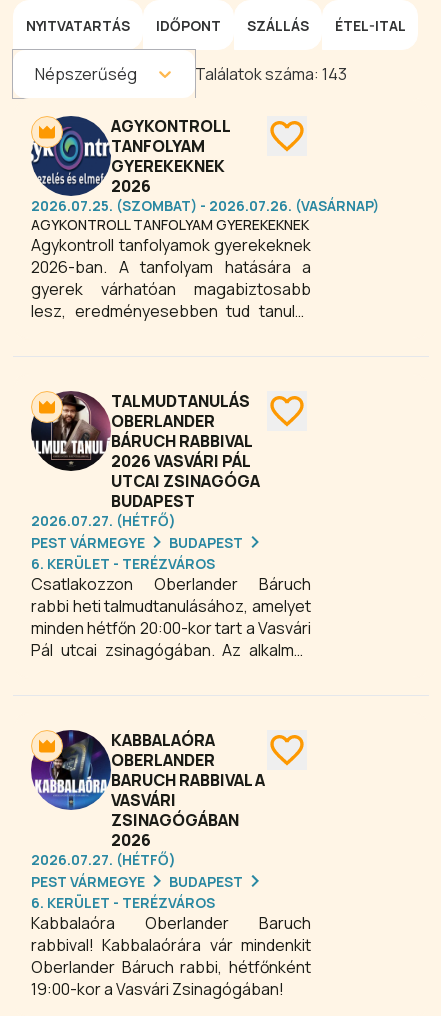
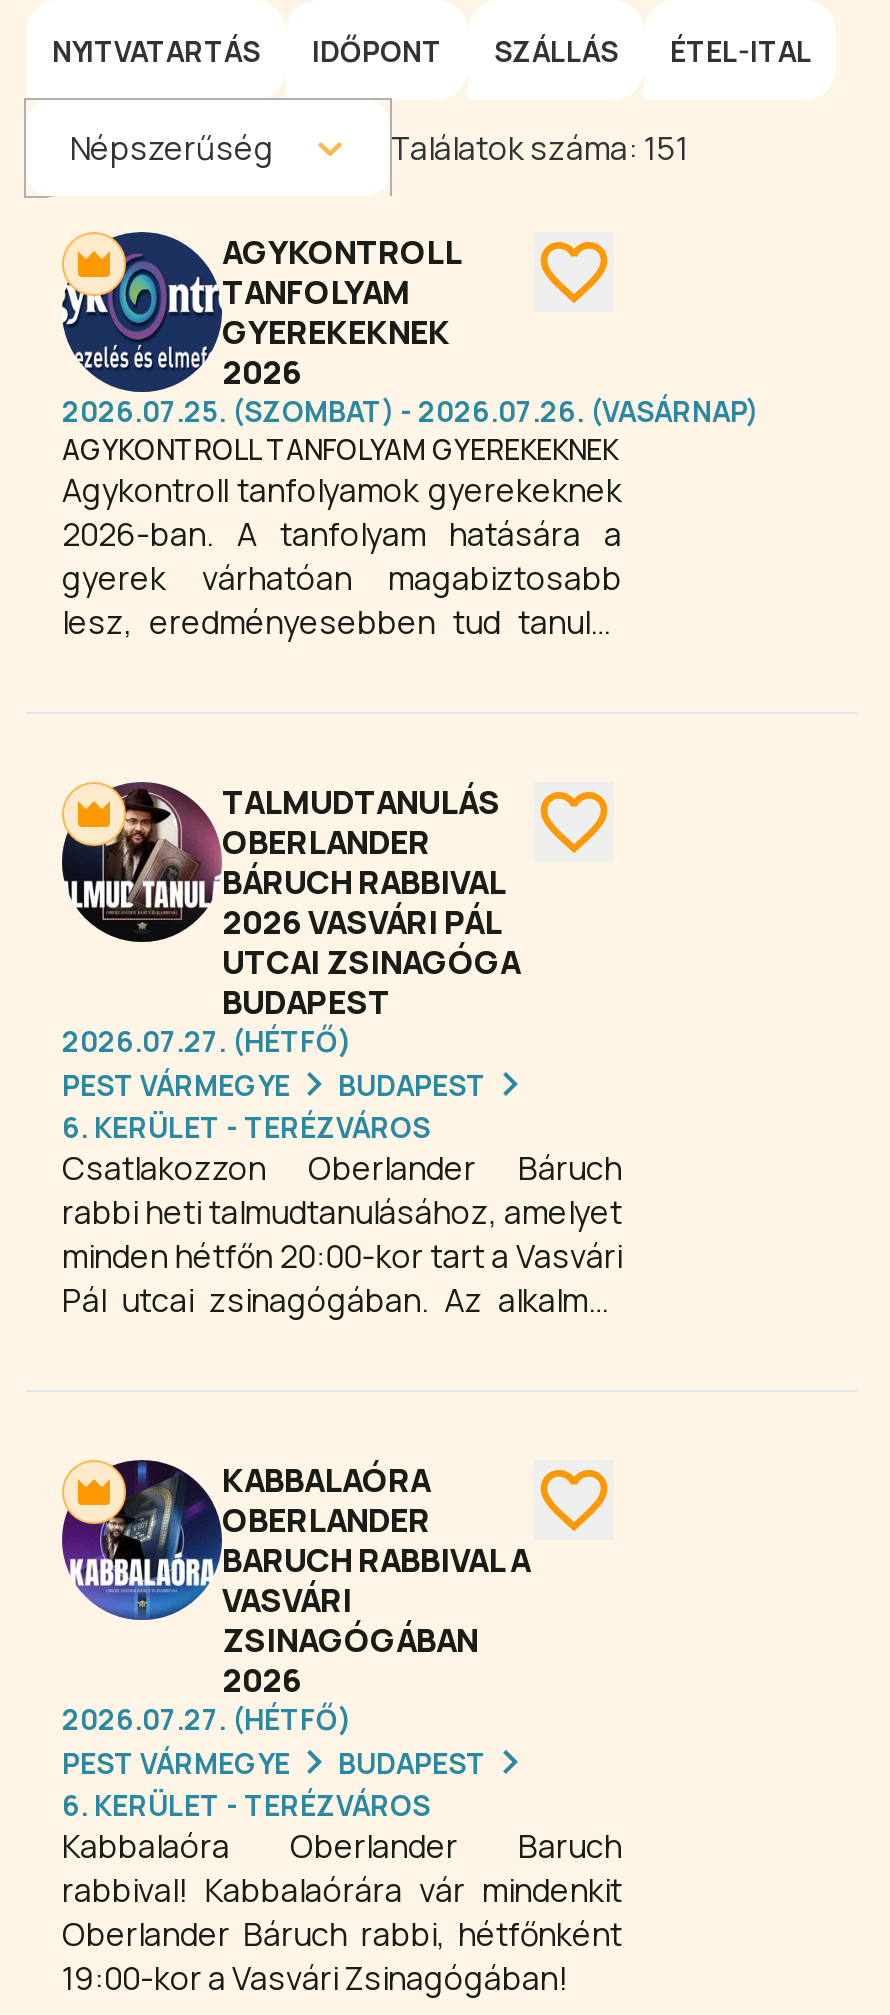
- Találatok száma: 143
+ Találatok száma: 151
